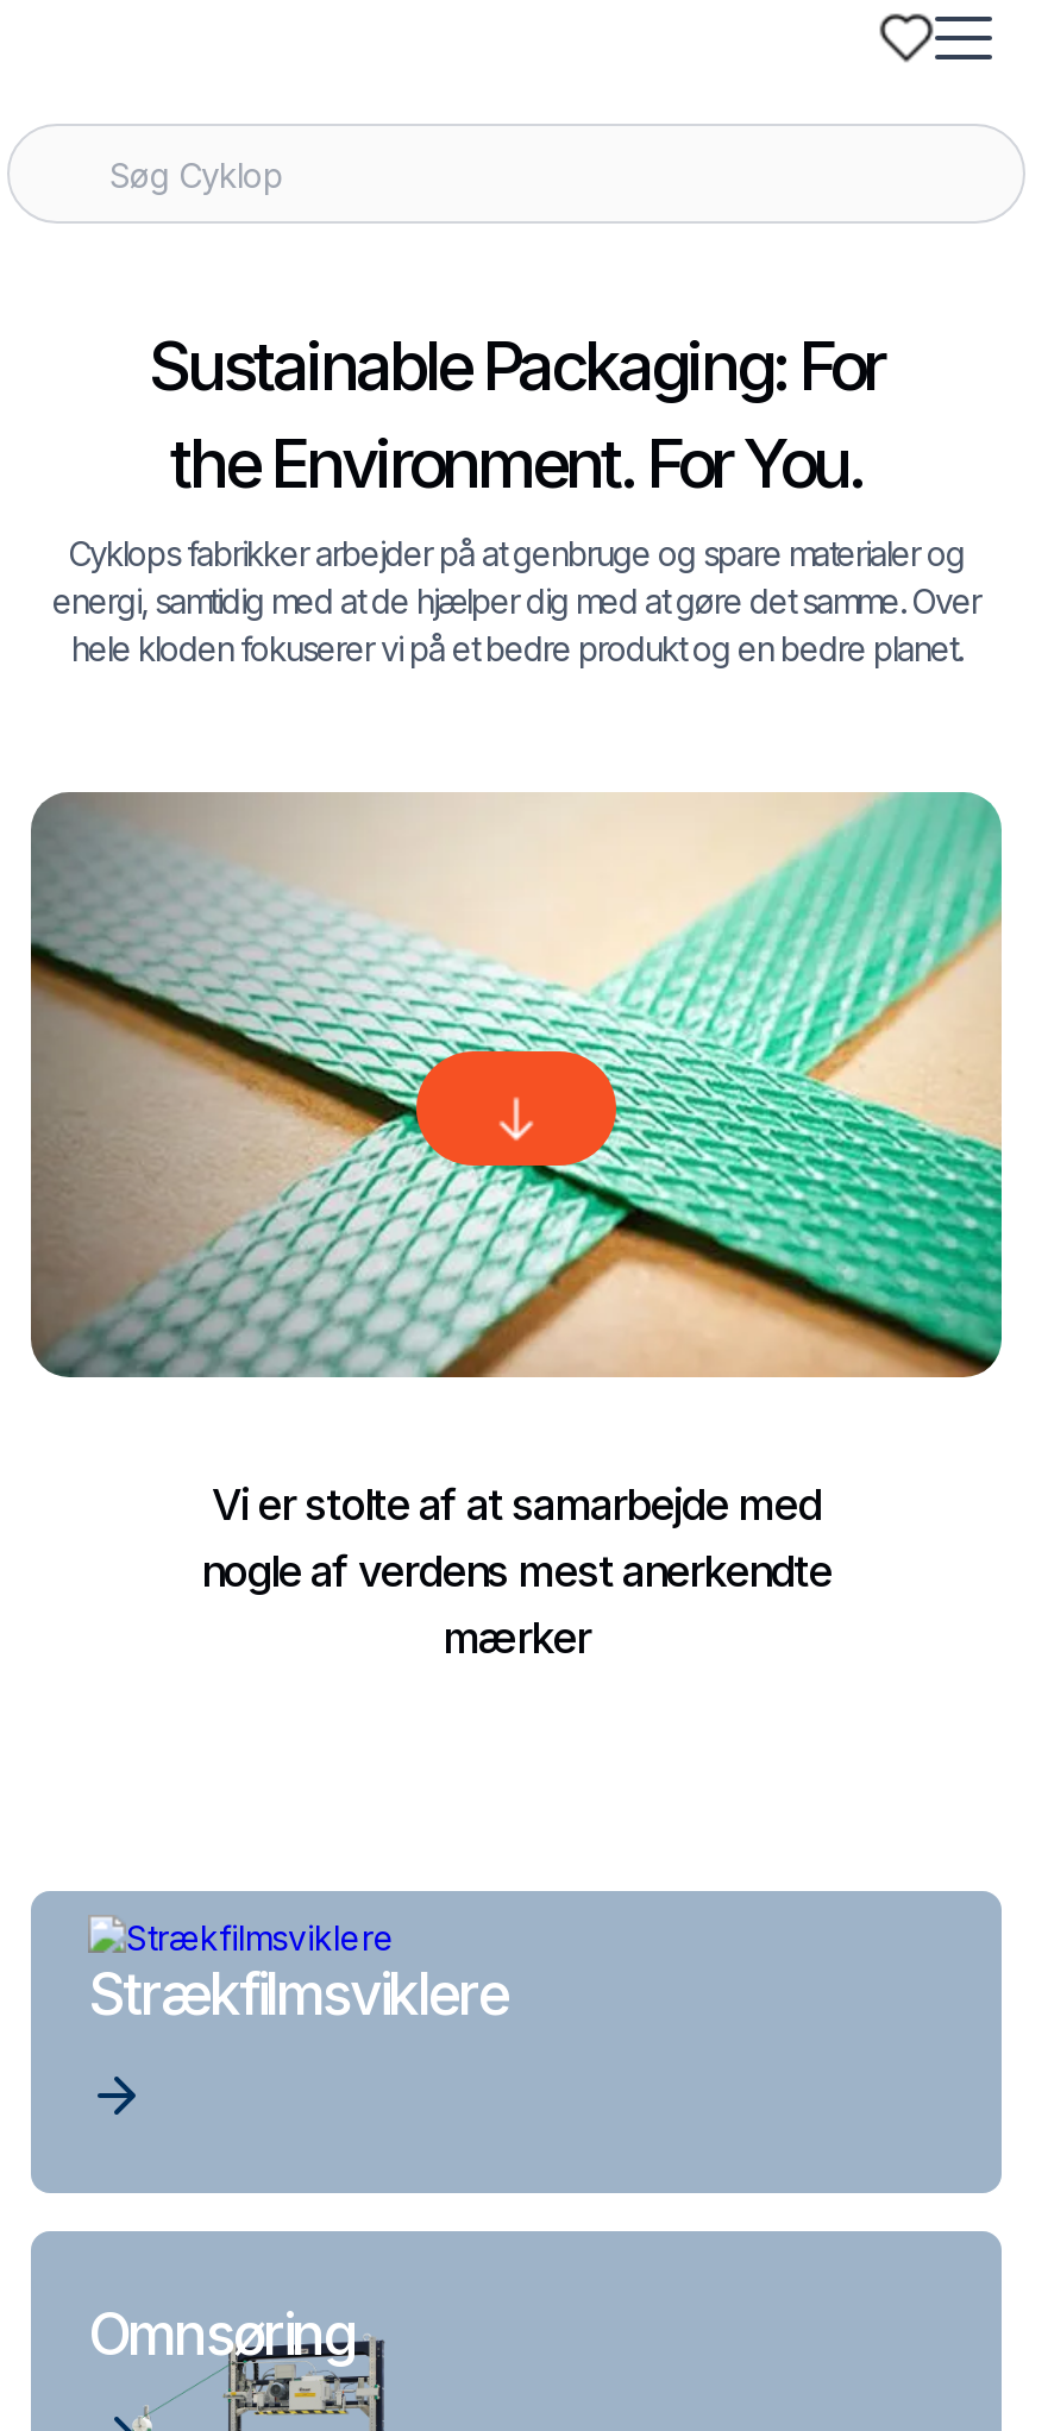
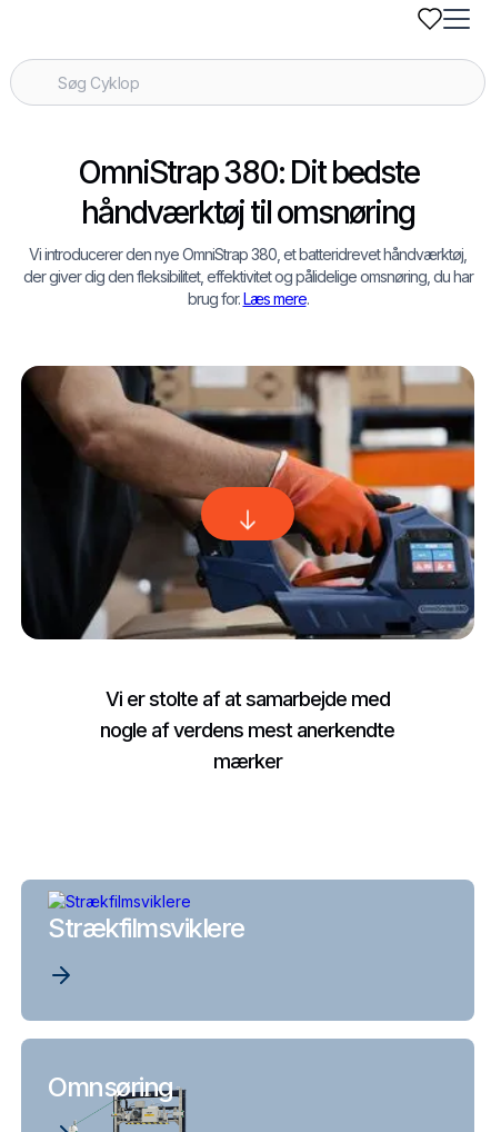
- Sustainable Packaging: For
- the Environment. For You.
- Cyklops fabrikker arbejder på at genbruge og spare materialer og
- energi, samtidig med at de hjælper dig med at gøre det samme. Over
- hele kloden fokuserer vi på et bedre produkt og en bedre planet.
+ OmniStrap 380: Dit bedste
+ håndværktøj til omsnøring
+ Vi introducerer den nye OmniStrap 380, et batteridrevet håndværktøj,
+ der giver dig den fleksibilitet, effektivitet og pålidelige omsnøring, du har
+ brug for. Læs mere

- [image]
+ [image]
